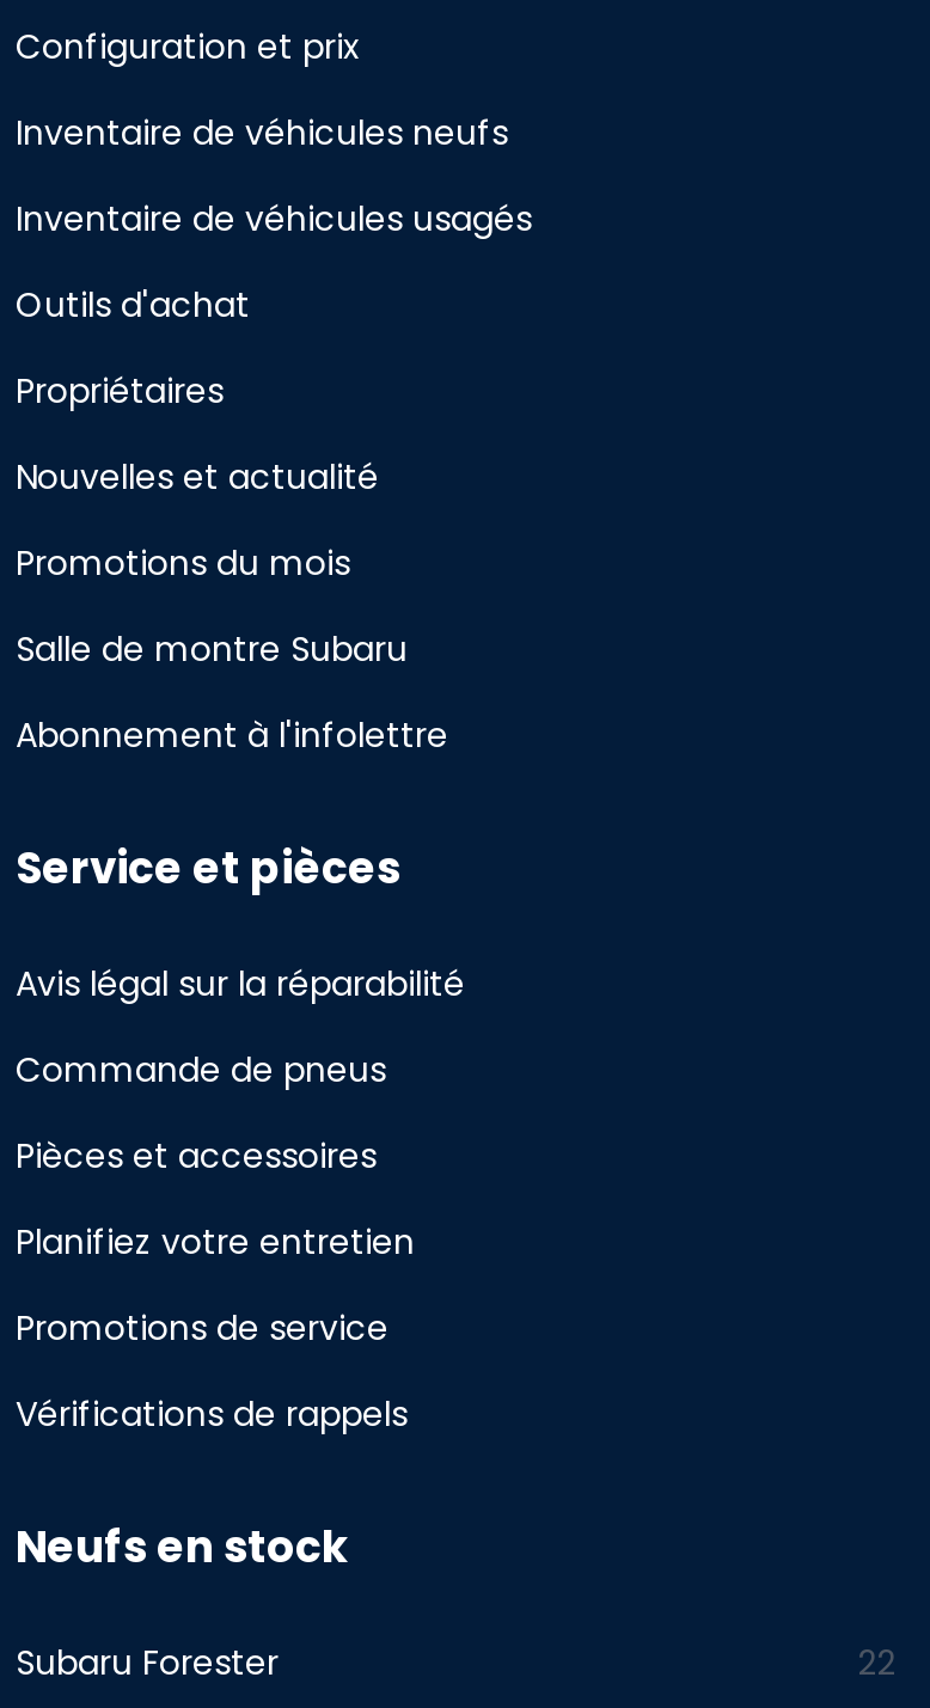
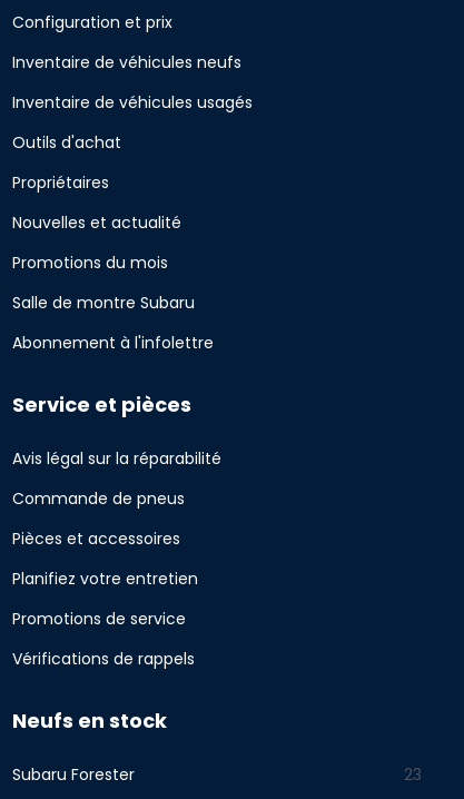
- 22
+ 23
